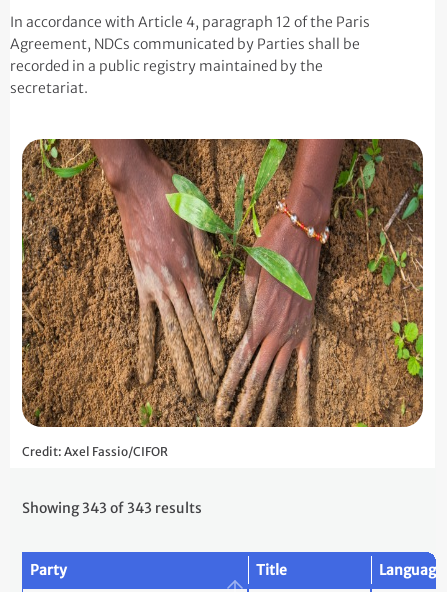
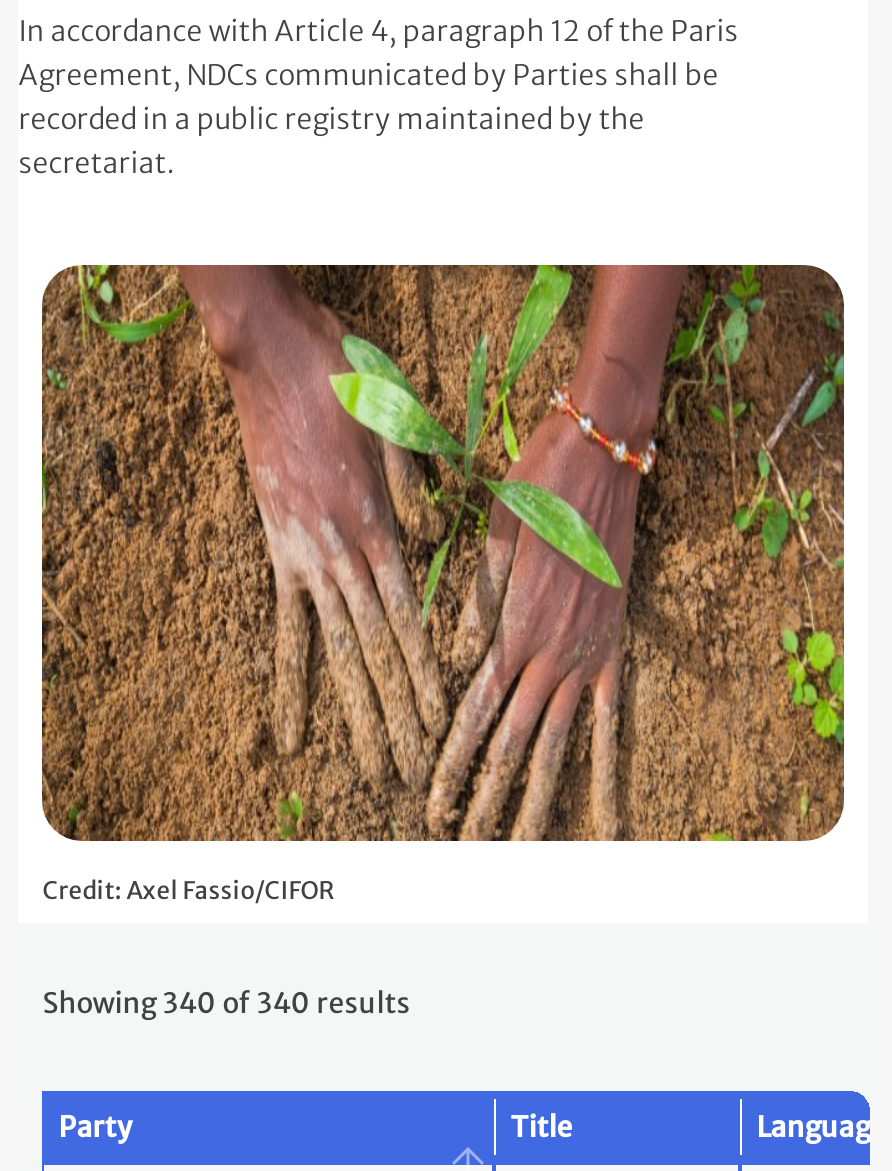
- Showing 343 of 343 results
+ Showing 340 of 340 results
